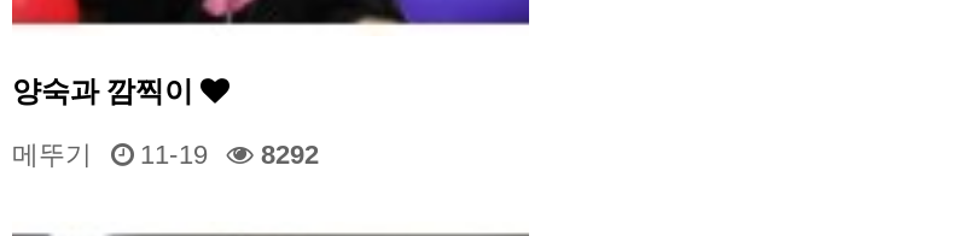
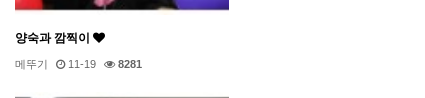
- 메뚜기 11-19 8292
+ 메뚜기 11-19 8281
